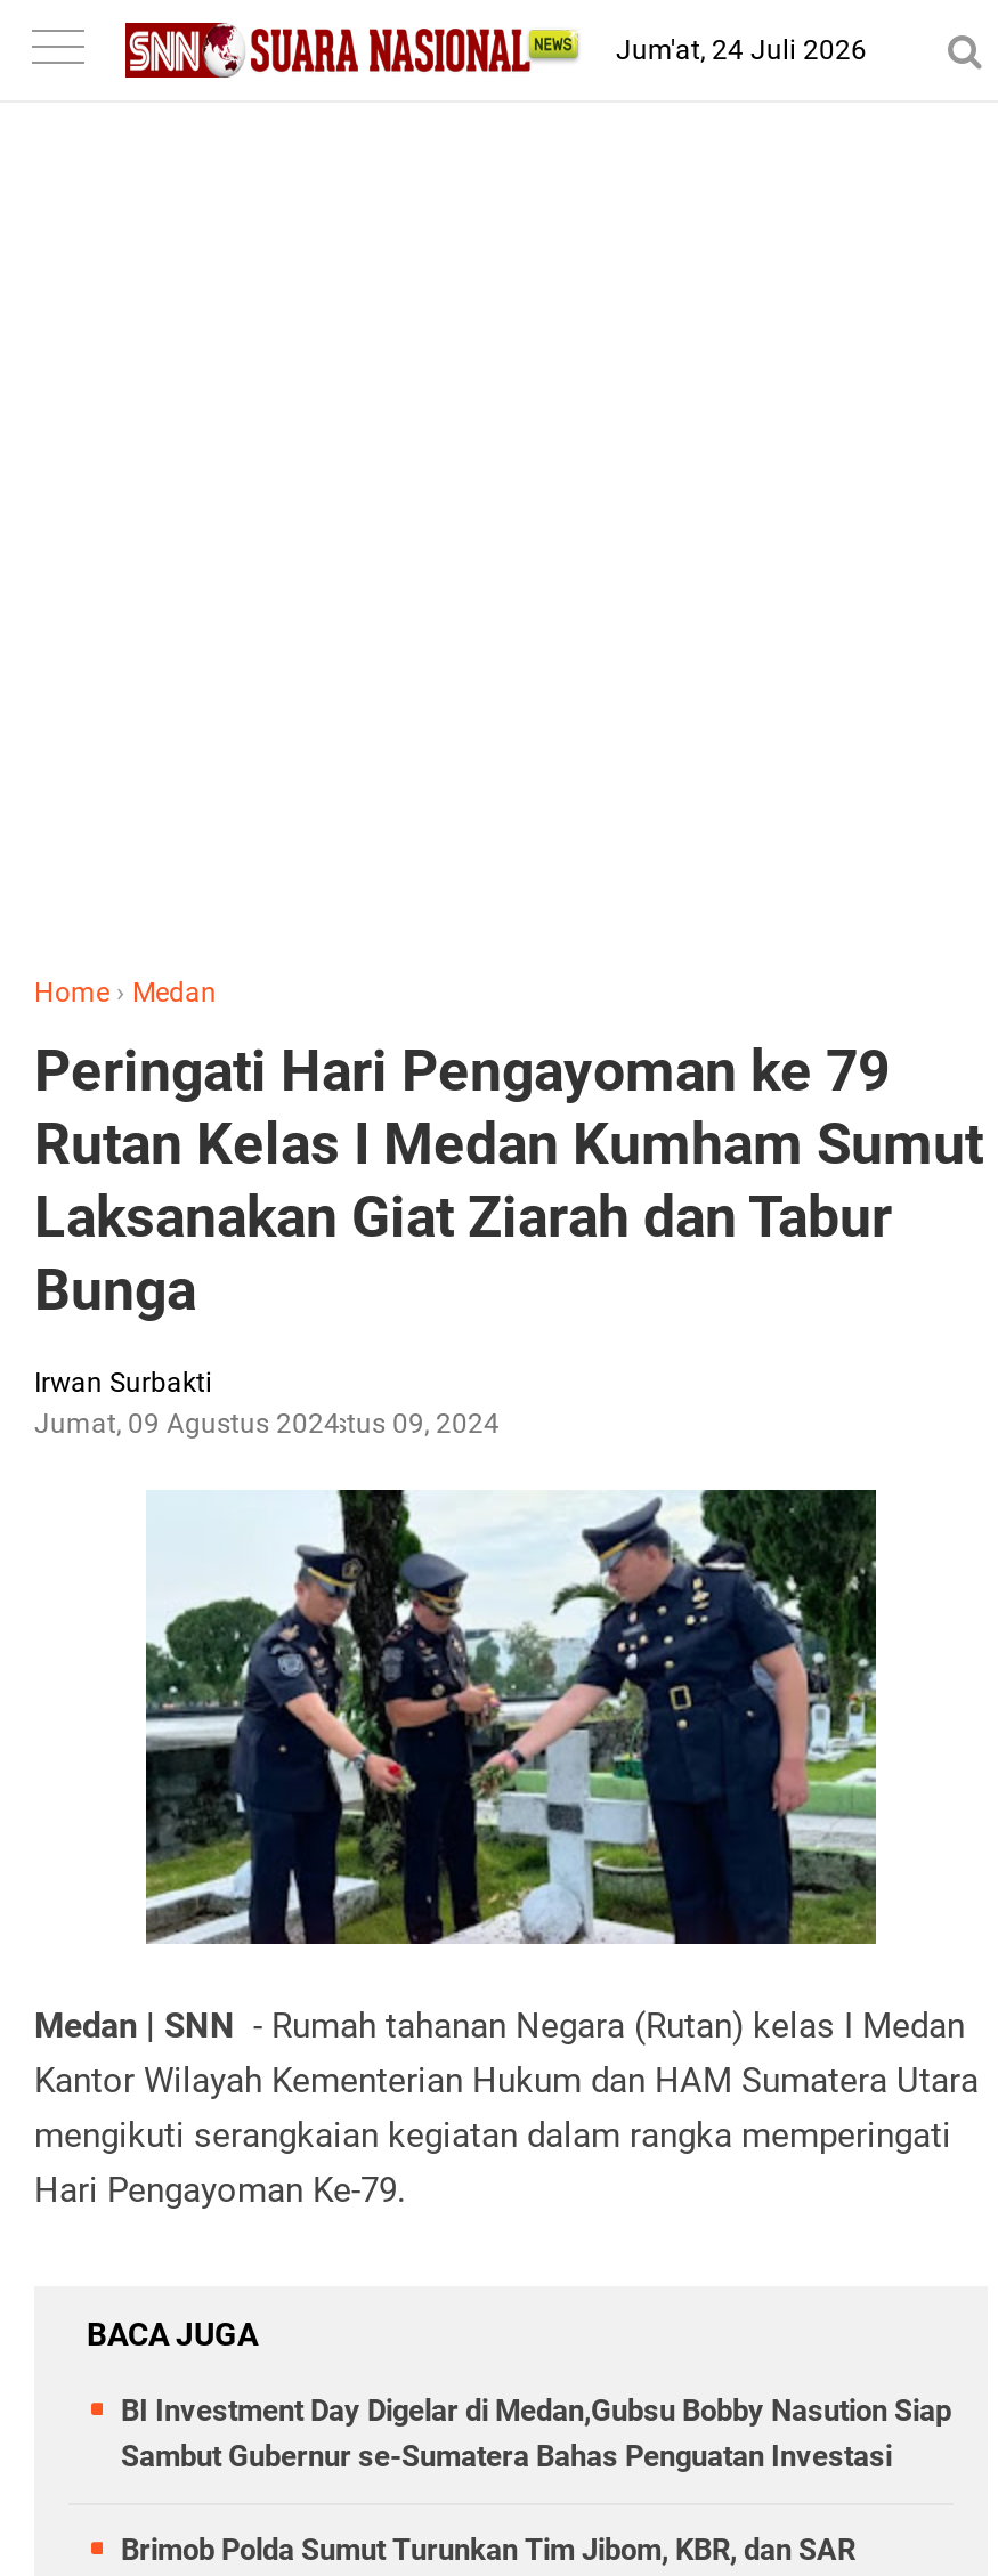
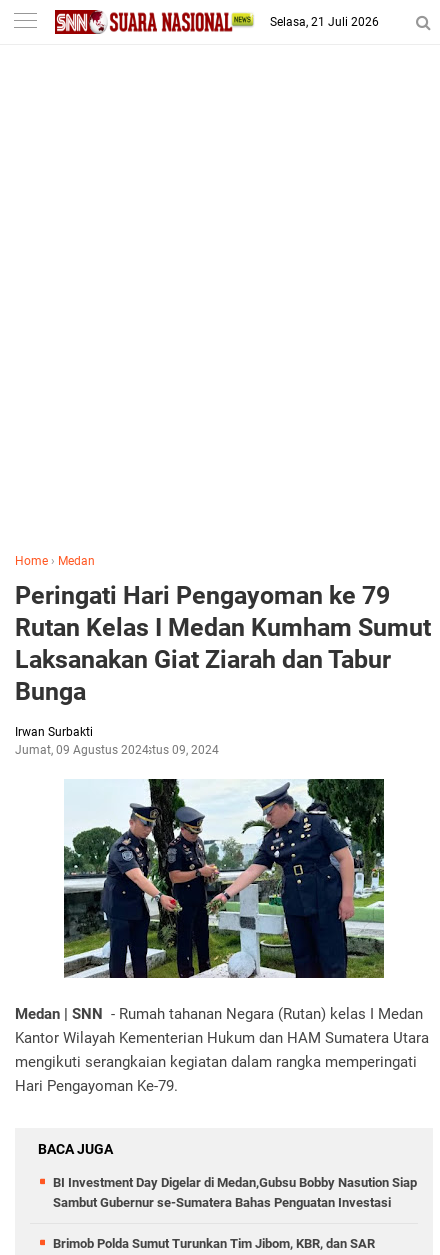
- Jum'at, 24 Juli 2026
+ Selasa, 21 Juli 2026
